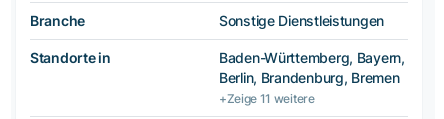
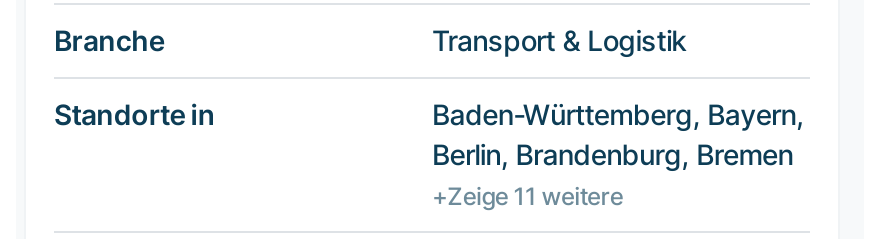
- Sonstige Dienstleistungen
+ Transport & Logistik
